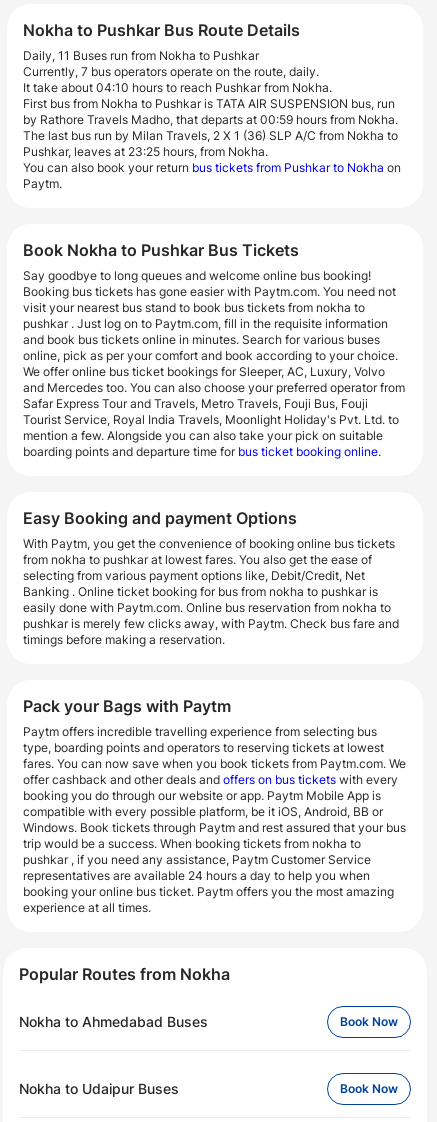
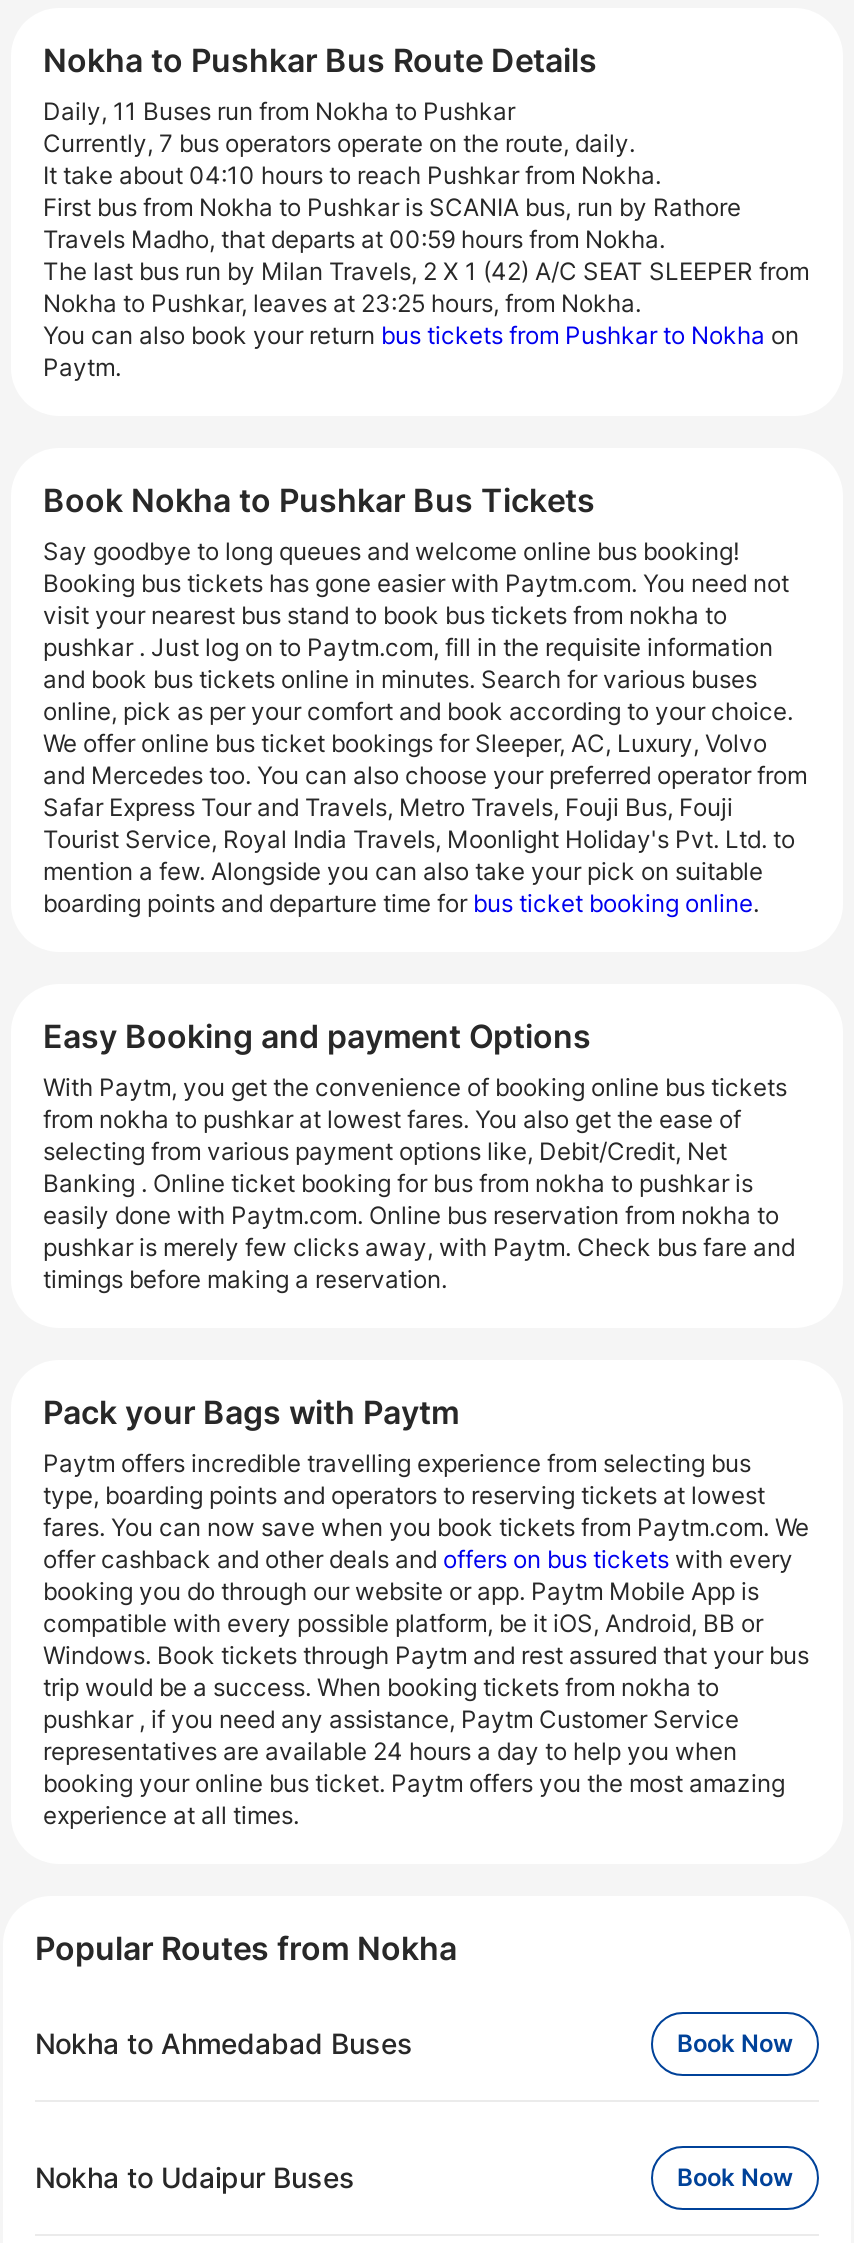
- First bus from Nokha to Pushkar is TATA AIR SUSPENSION bus, run
- by Rathore Travels Madho, that departs at 00:59 hours from Nokha.
- The last bus run by Milan Travels, 2 X 1 (36) SLP A/C from Nokha to
- Pushkar, leaves at 23:25 hours, from Nokha.
+ First bus from Nokha to Pushkar is SCANIA bus, run by Rathore
+ Travels Madho, that departs at 00:59 hours from Nokha.
+ The last bus run by Milan Travels, 2 X 1 (42) A/C SEAT SLEEPER from
+ Nokha to Pushkar, leaves at 23:25 hours, from Nokha.
